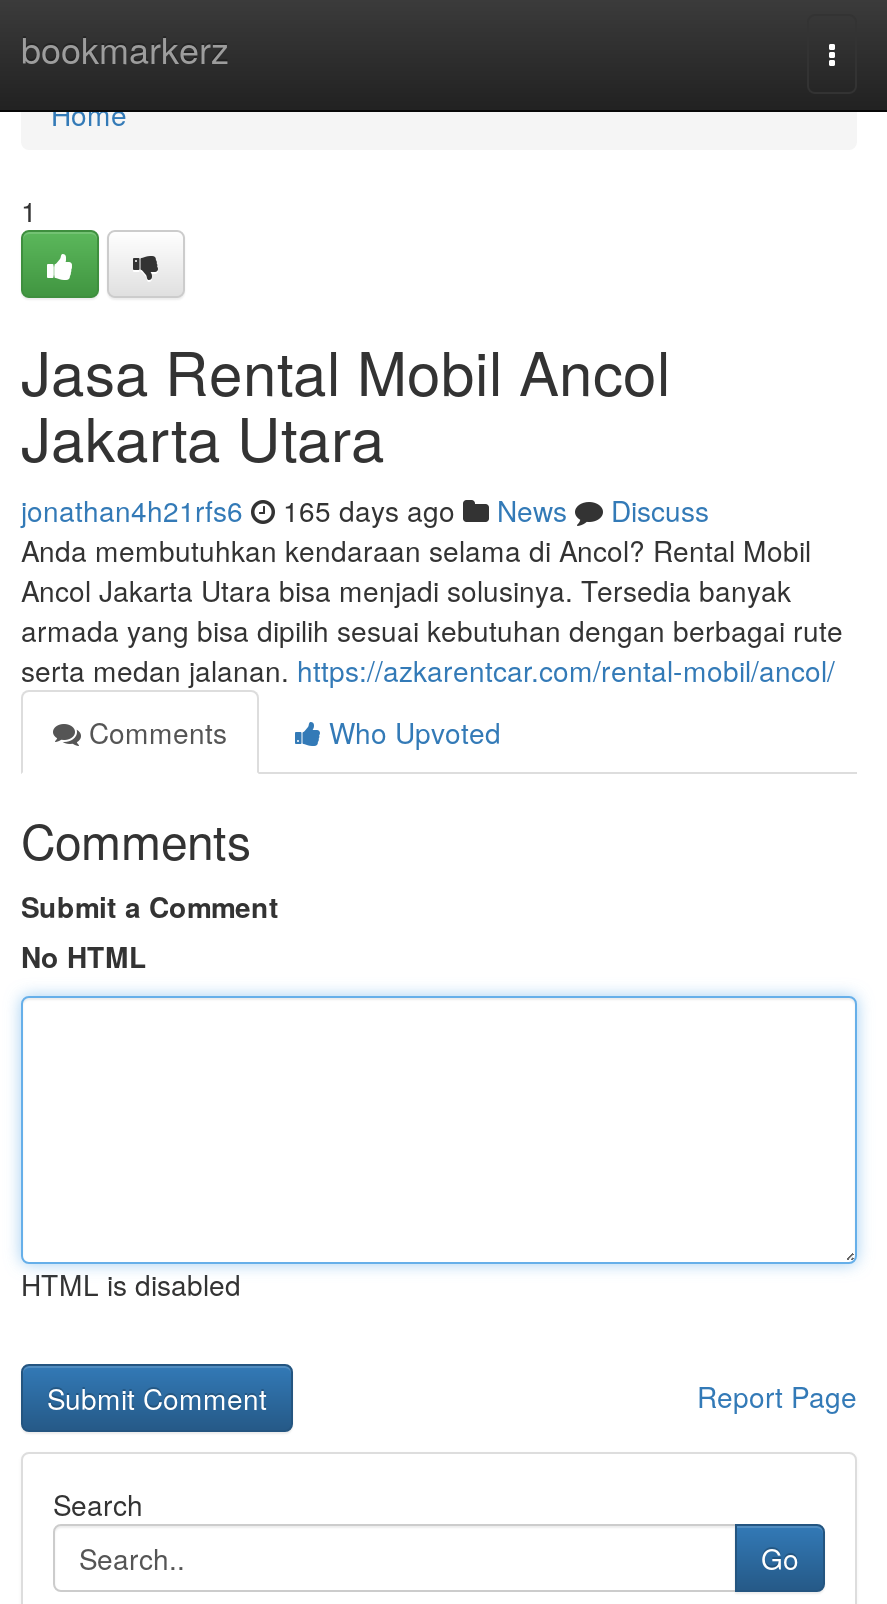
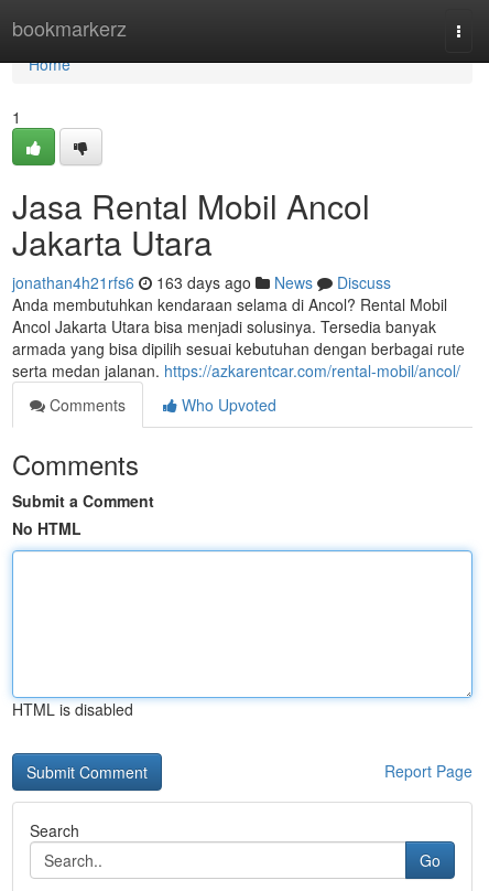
- jonathan4h21rfs6 165 days ago News Discuss
+ jonathan4h21rfs6 163 days ago News Discuss
